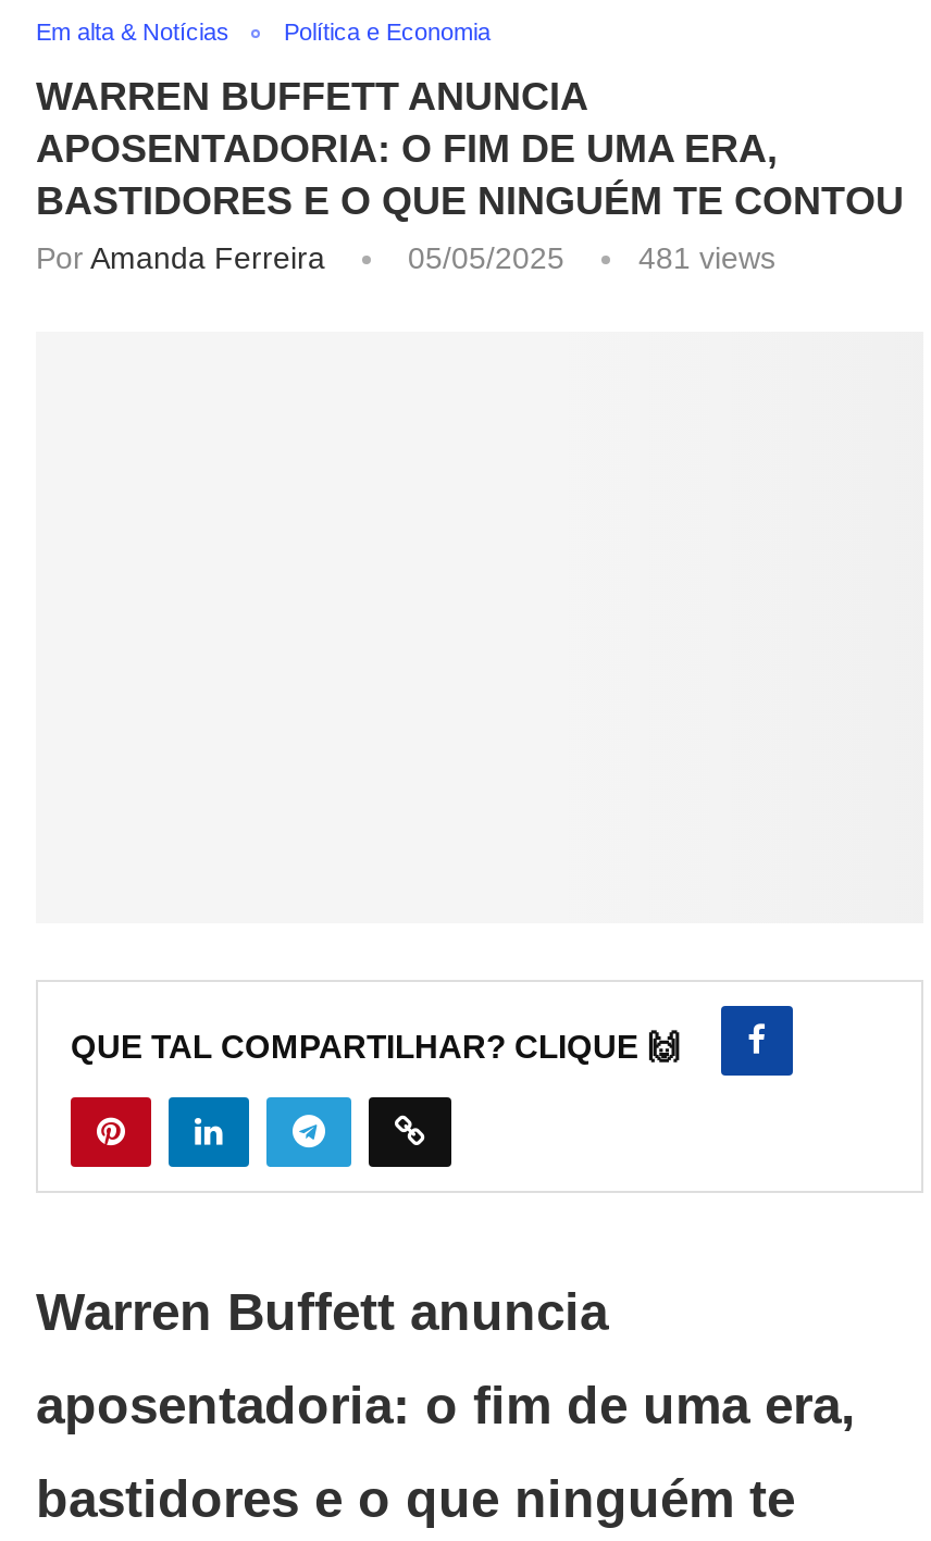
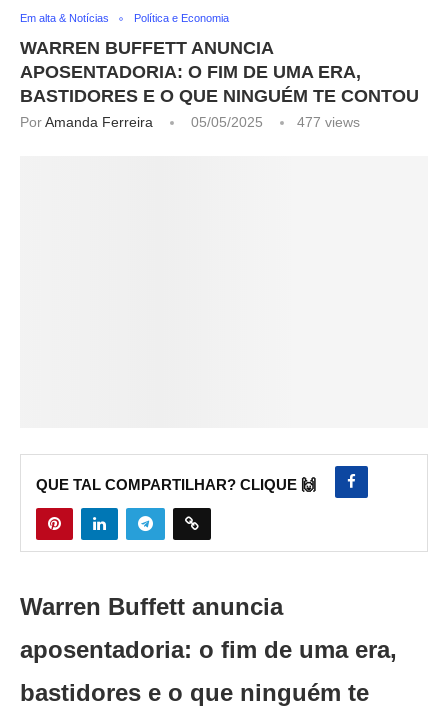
- 481 views
+ 477 views
